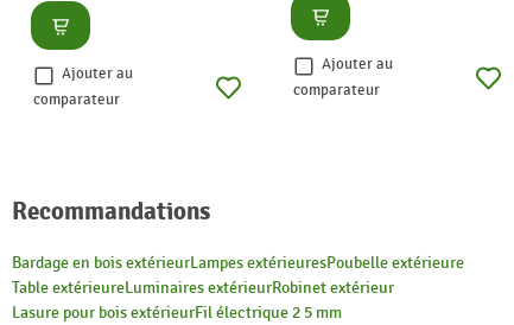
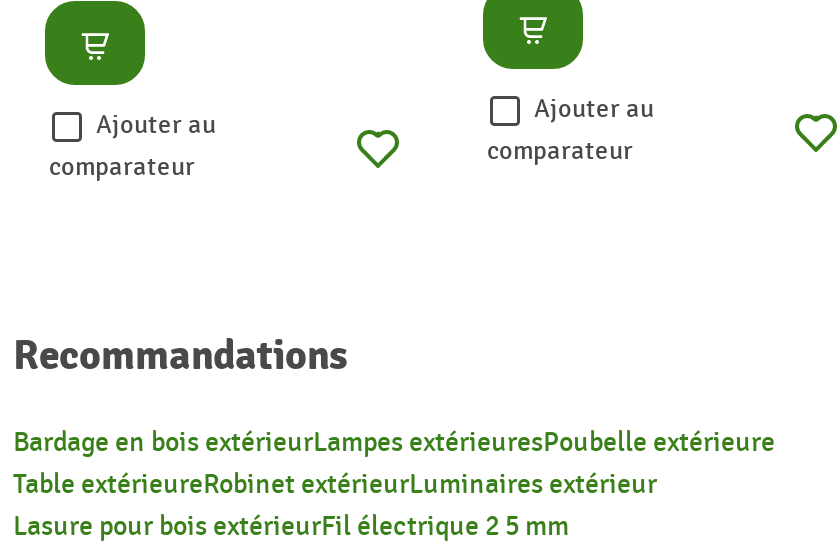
- Table extérieureLuminaires extérieurRobinet extérieur
+ Table extérieureRobinet extérieurLuminaires extérieur
